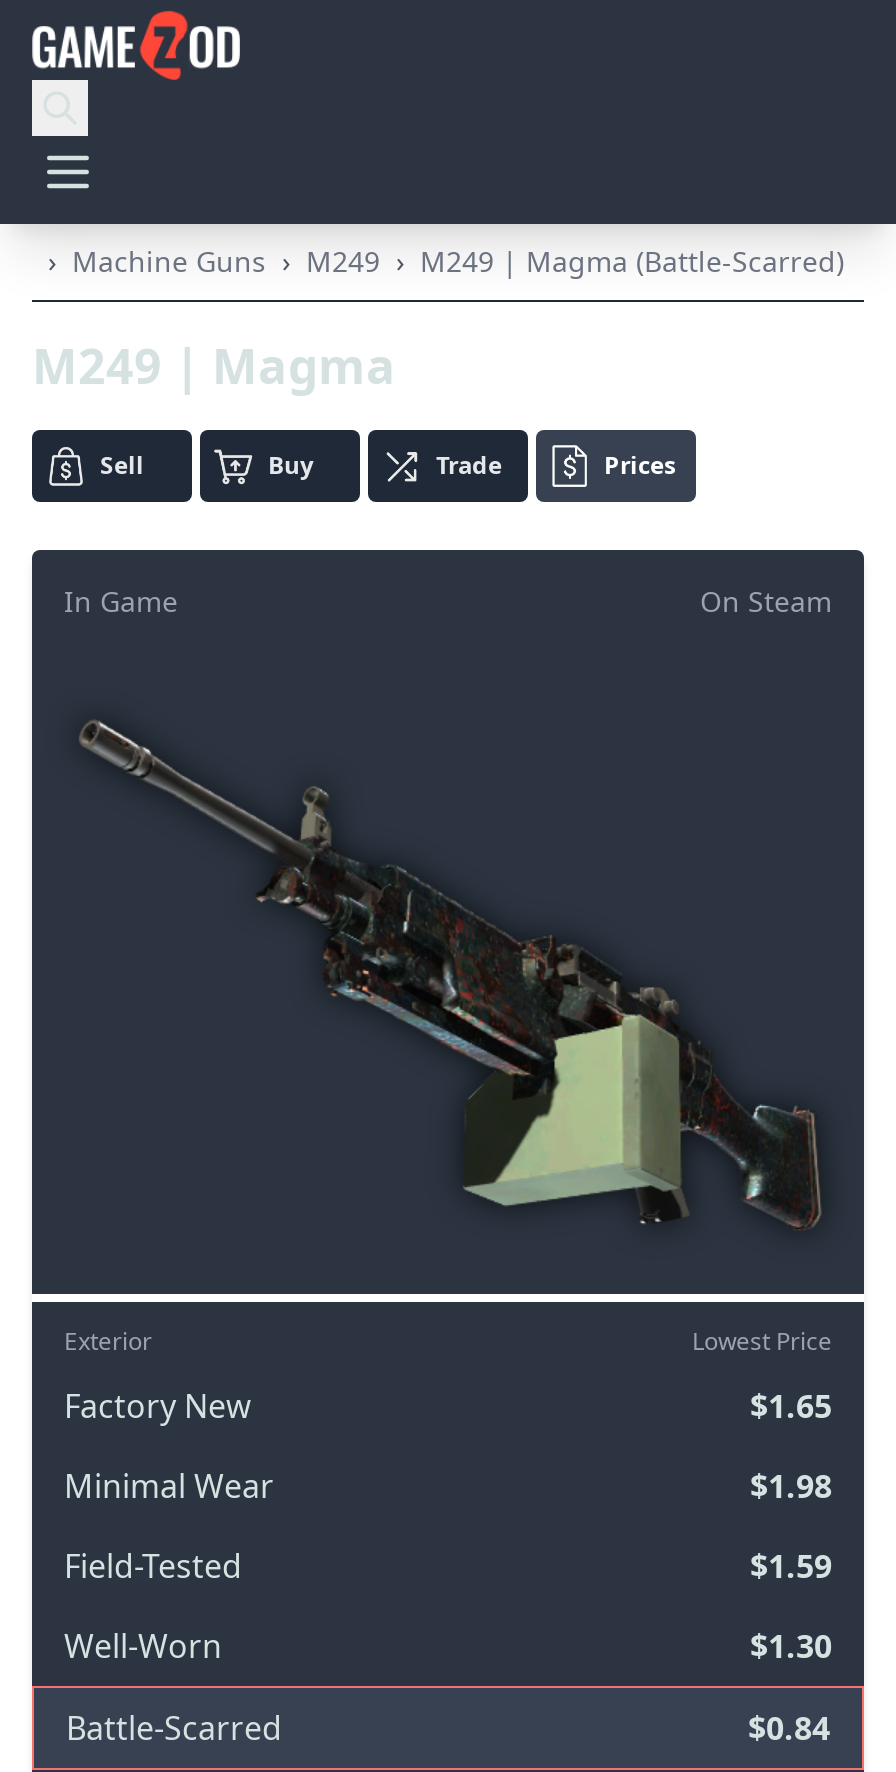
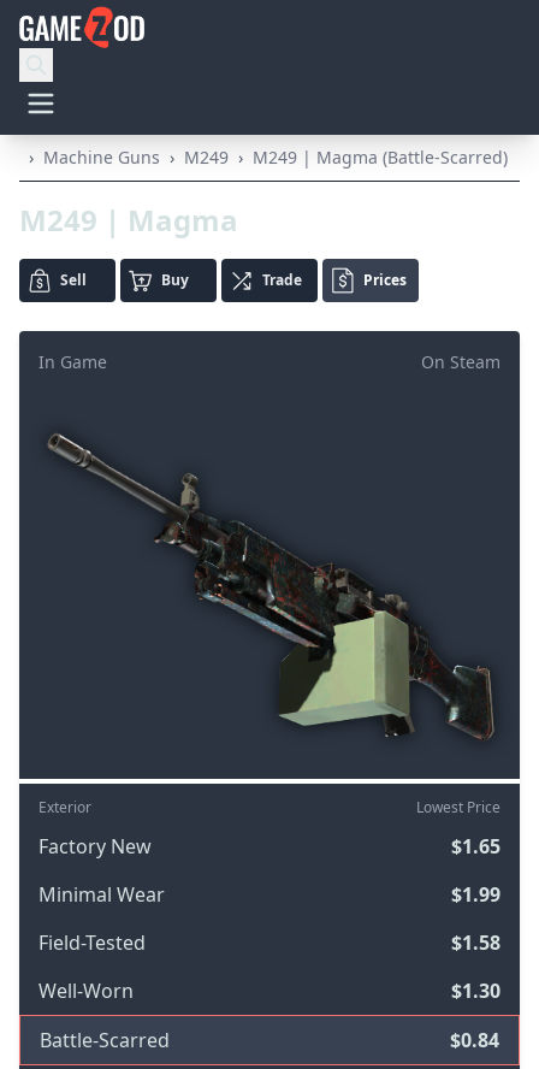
- $1.98
+ $1.99

- $1.59
+ $1.58
